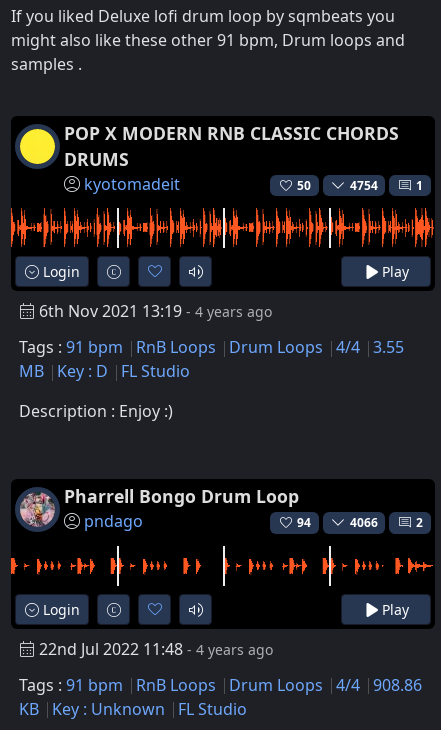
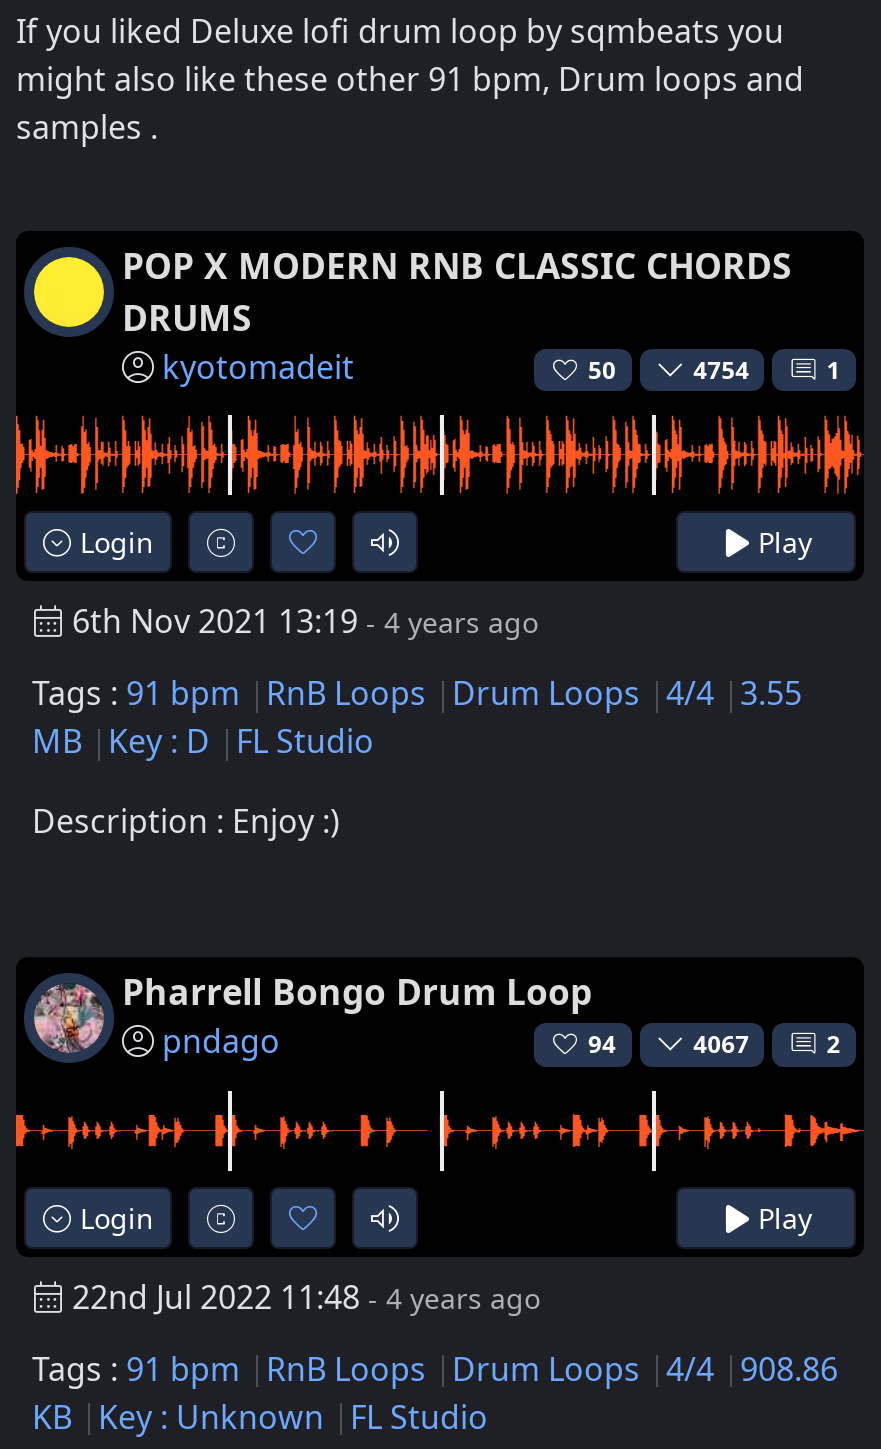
- 4066
+ 4067
